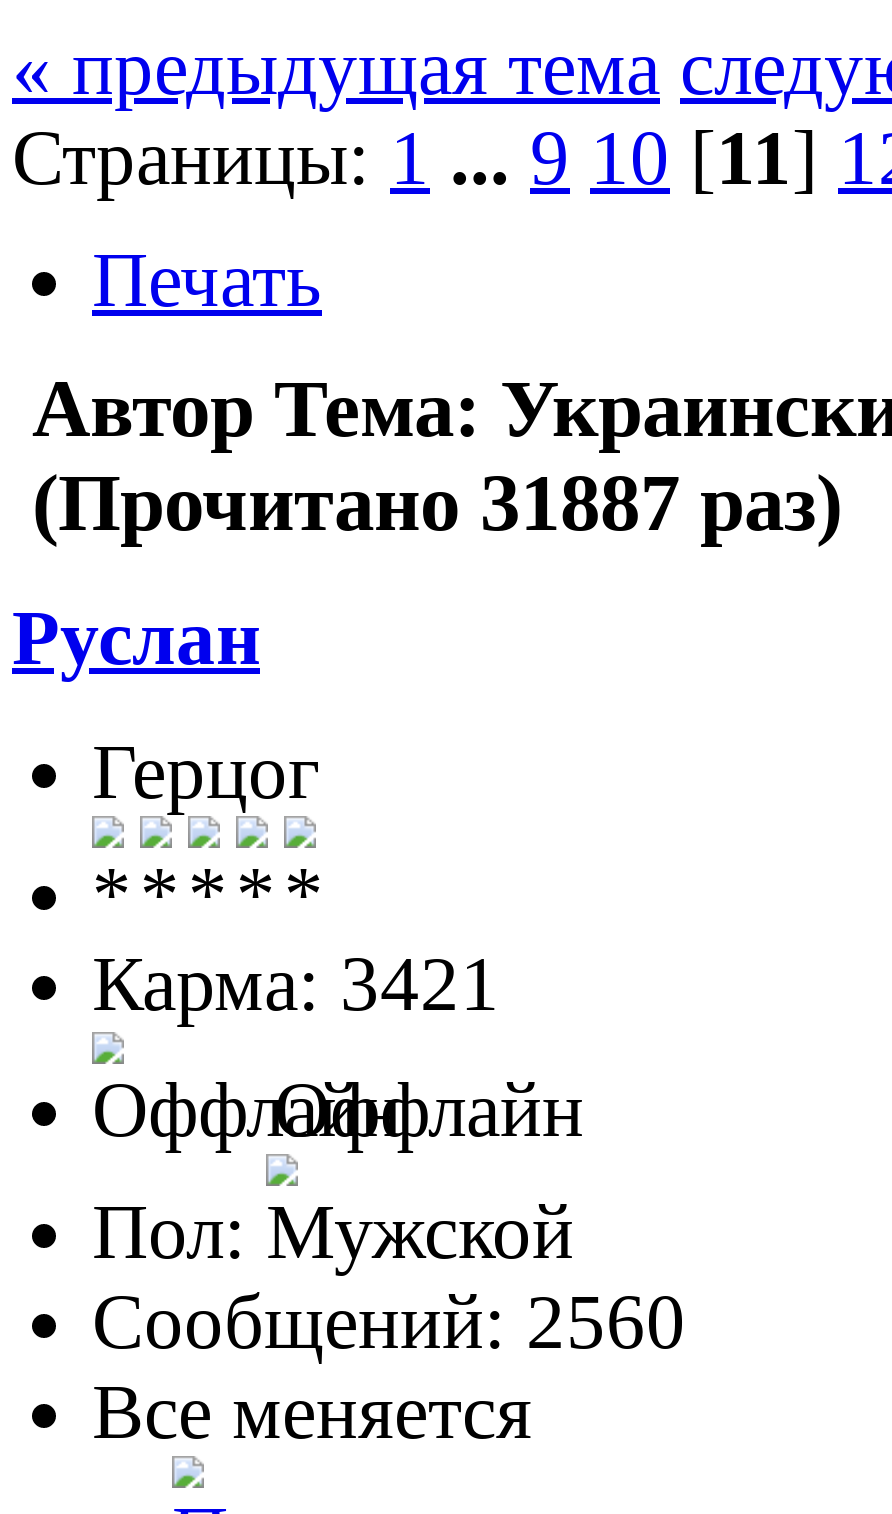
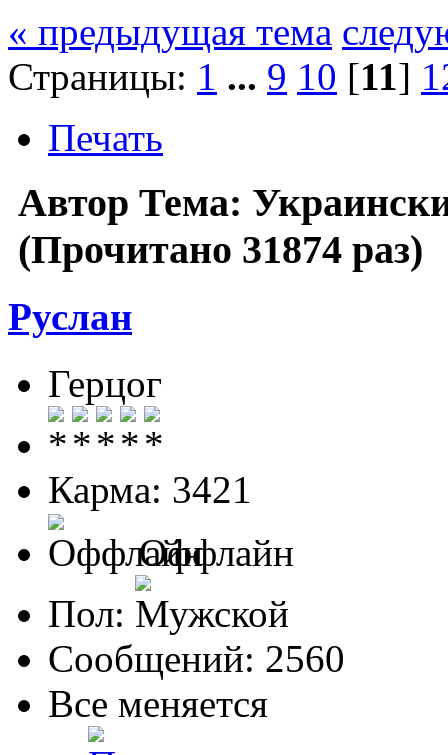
- (Прочитано 31887 раз)
+ (Прочитано 31874 раз)
